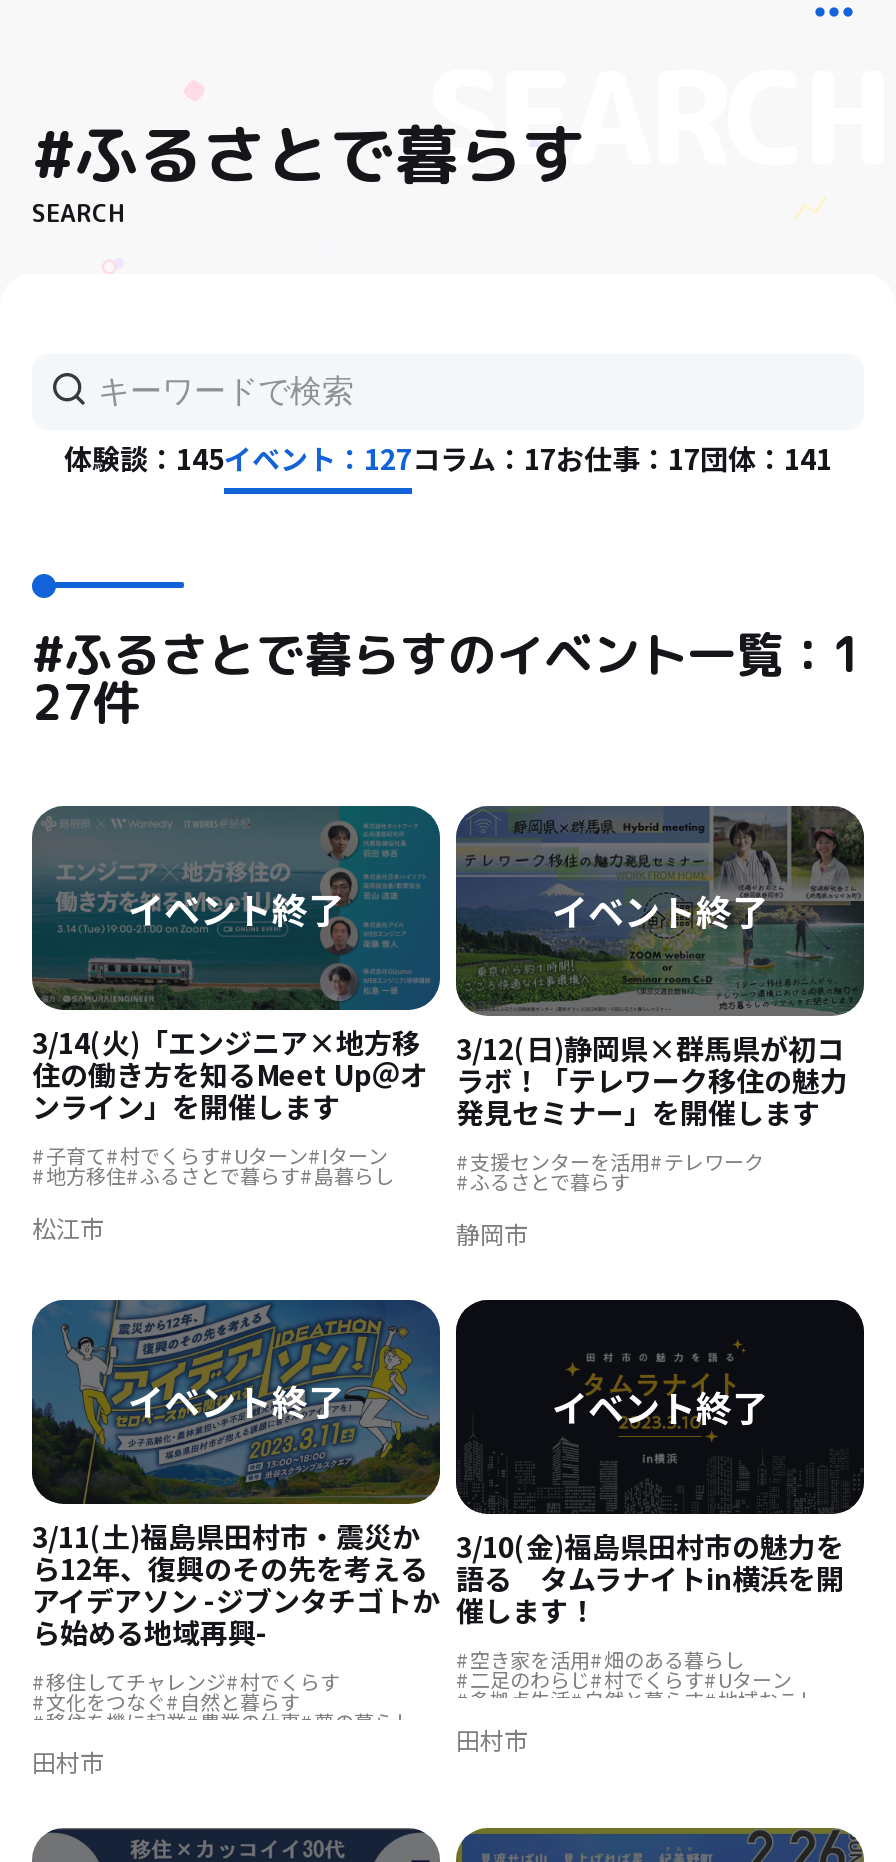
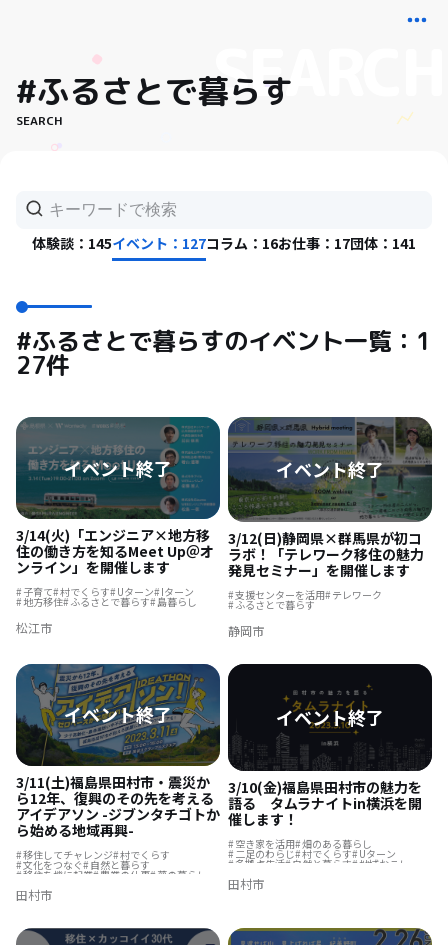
- 体験談：145イベント：127コラム：17お仕事：17団体：141
+ 体験談：145イベント：127コラム：16お仕事：17団体：141
